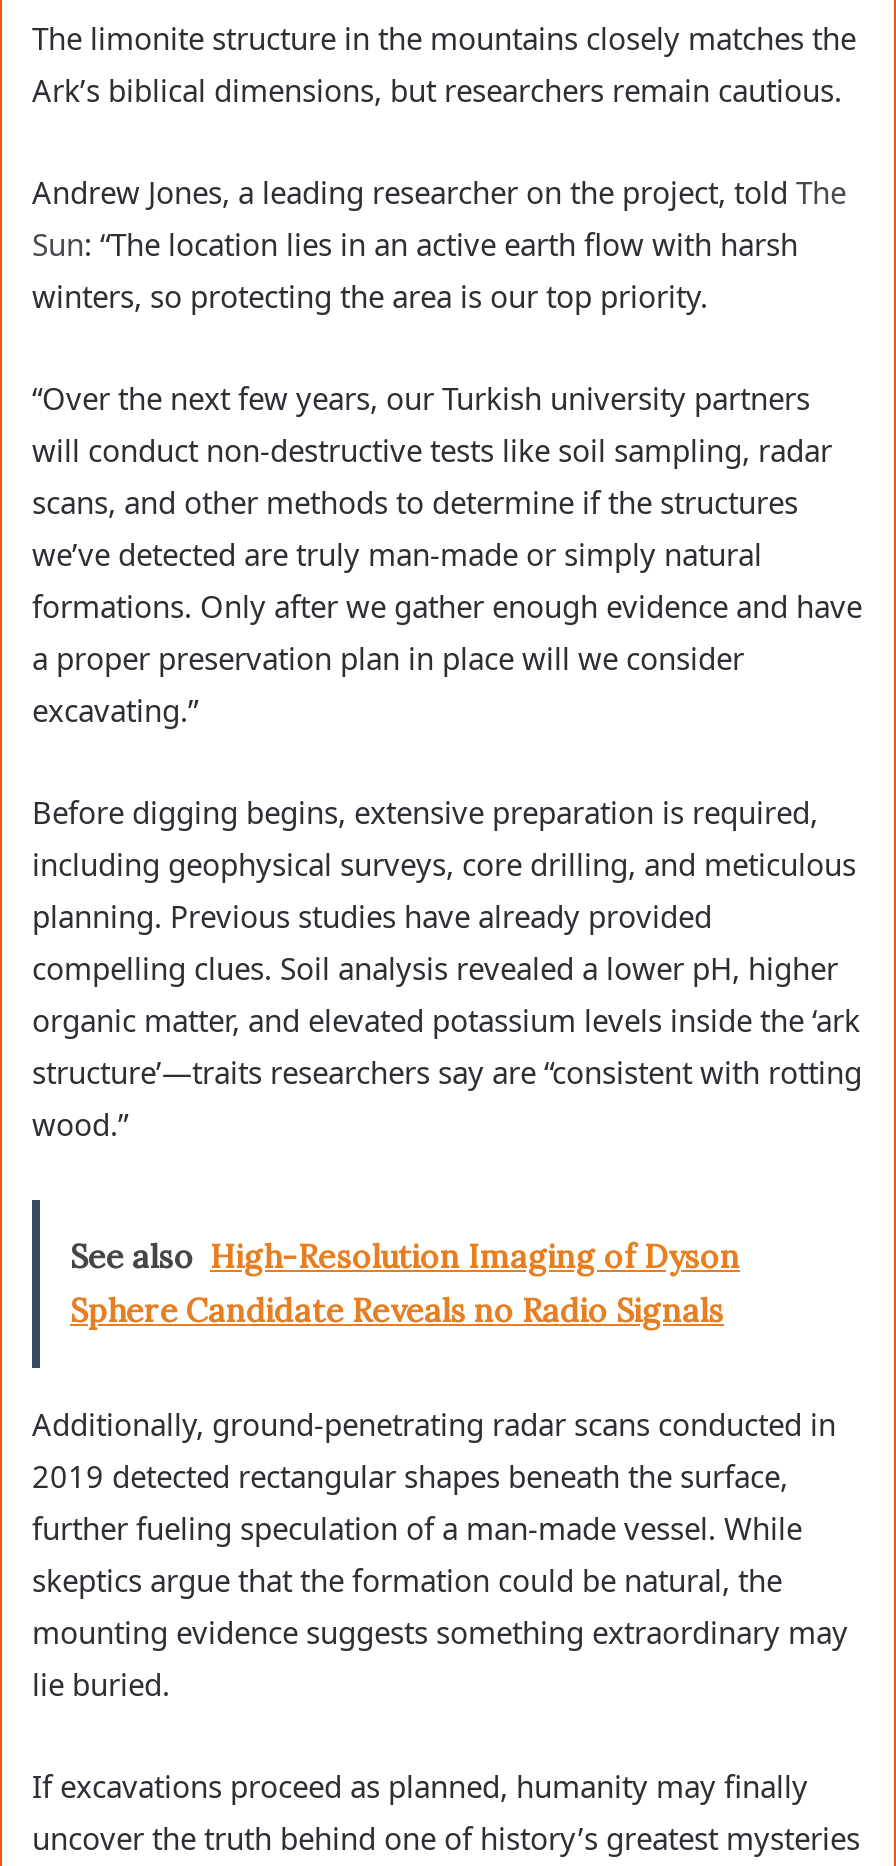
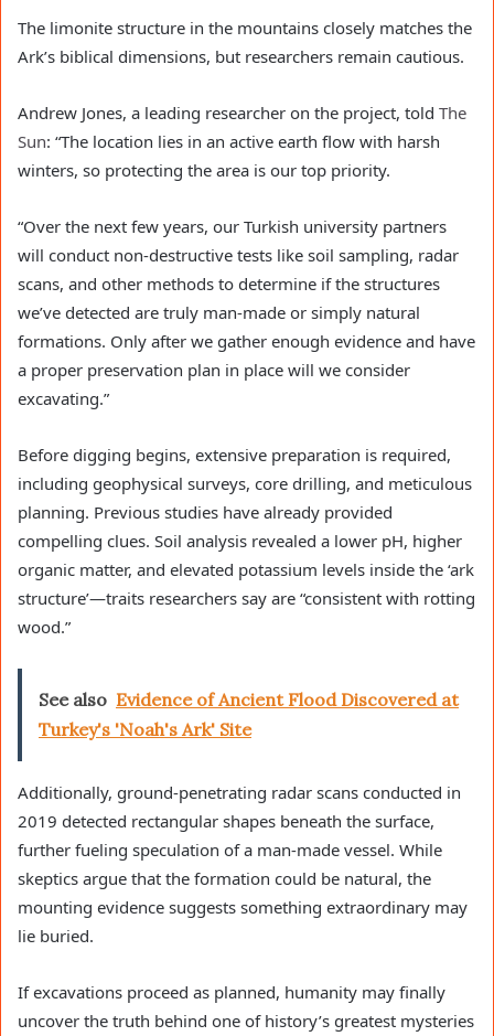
- See also High-Resolution Imaging of Dyson
- Sphere Candidate Reveals no Radio Signals
+ See also Evidence of Ancient Flood Discovered at
+ Turkey's 'Noah's Ark' Site
